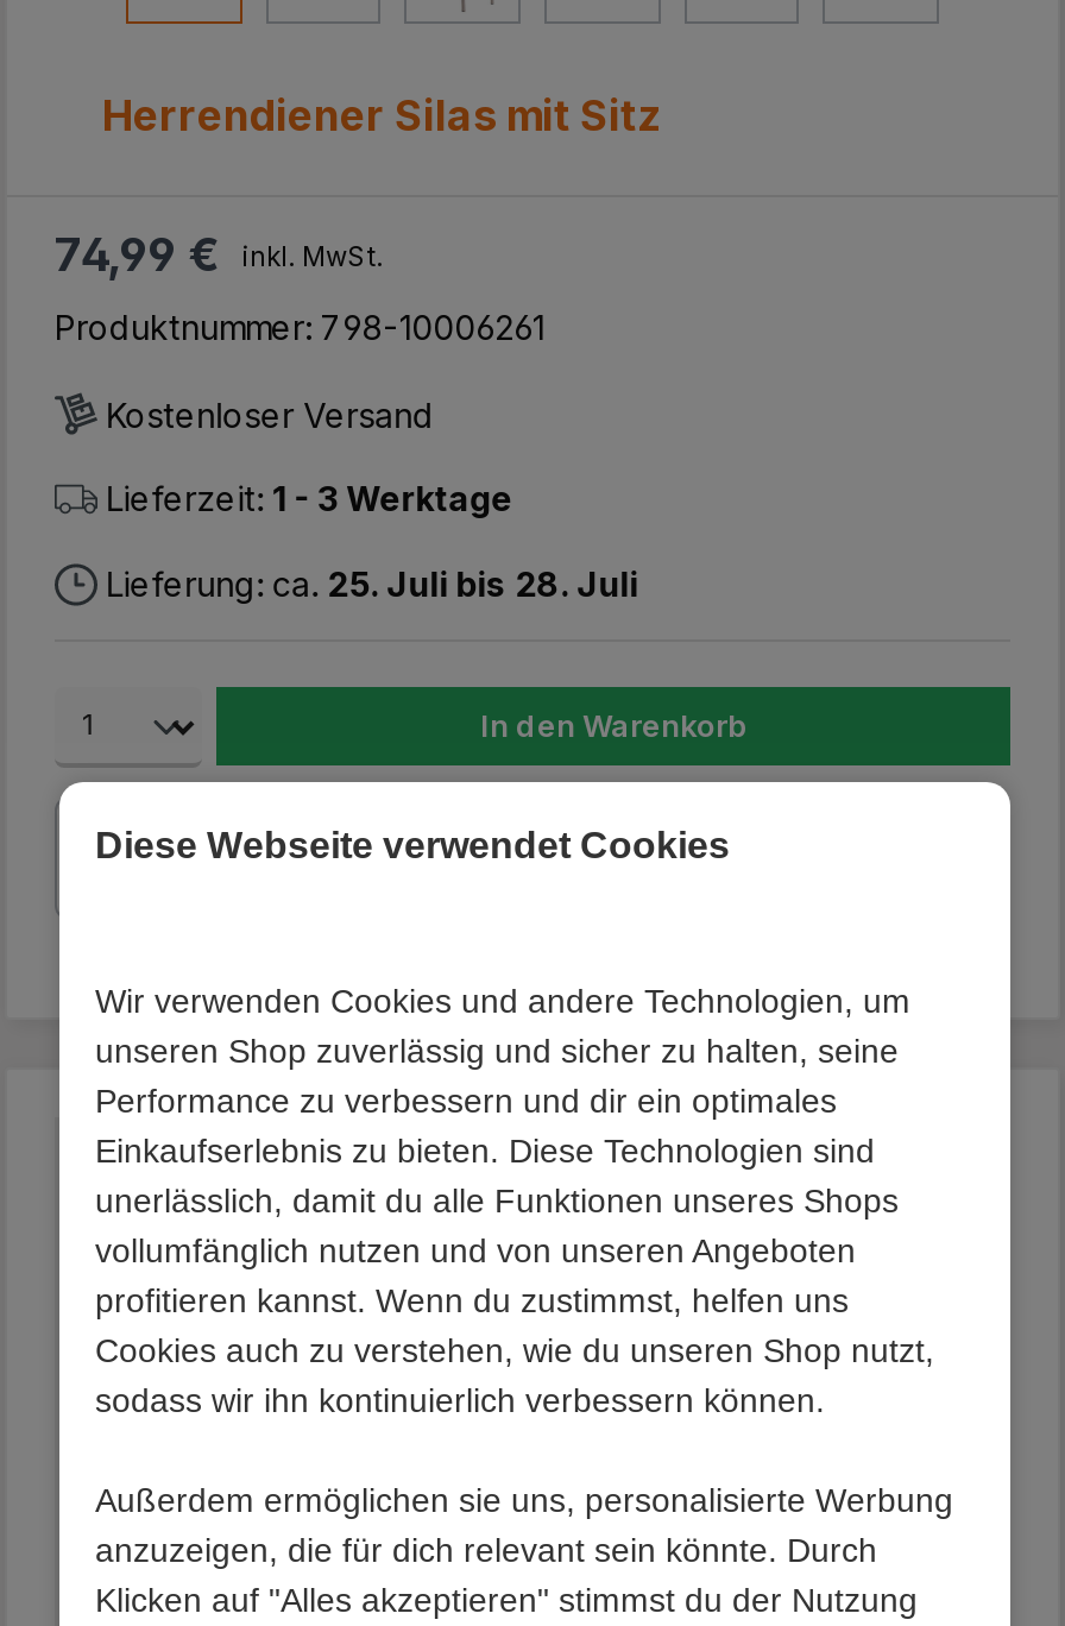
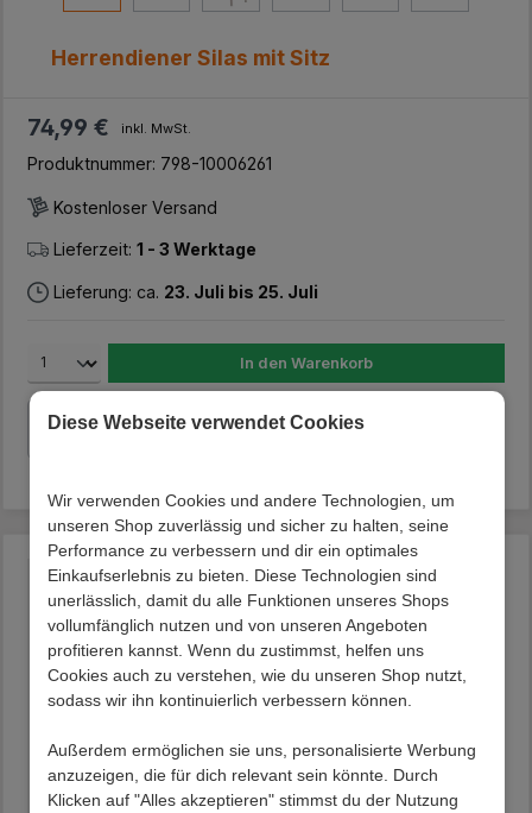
- Lieferung: ca. 25. Juli bis 28. Juli
+ Lieferung: ca. 23. Juli bis 25. Juli
